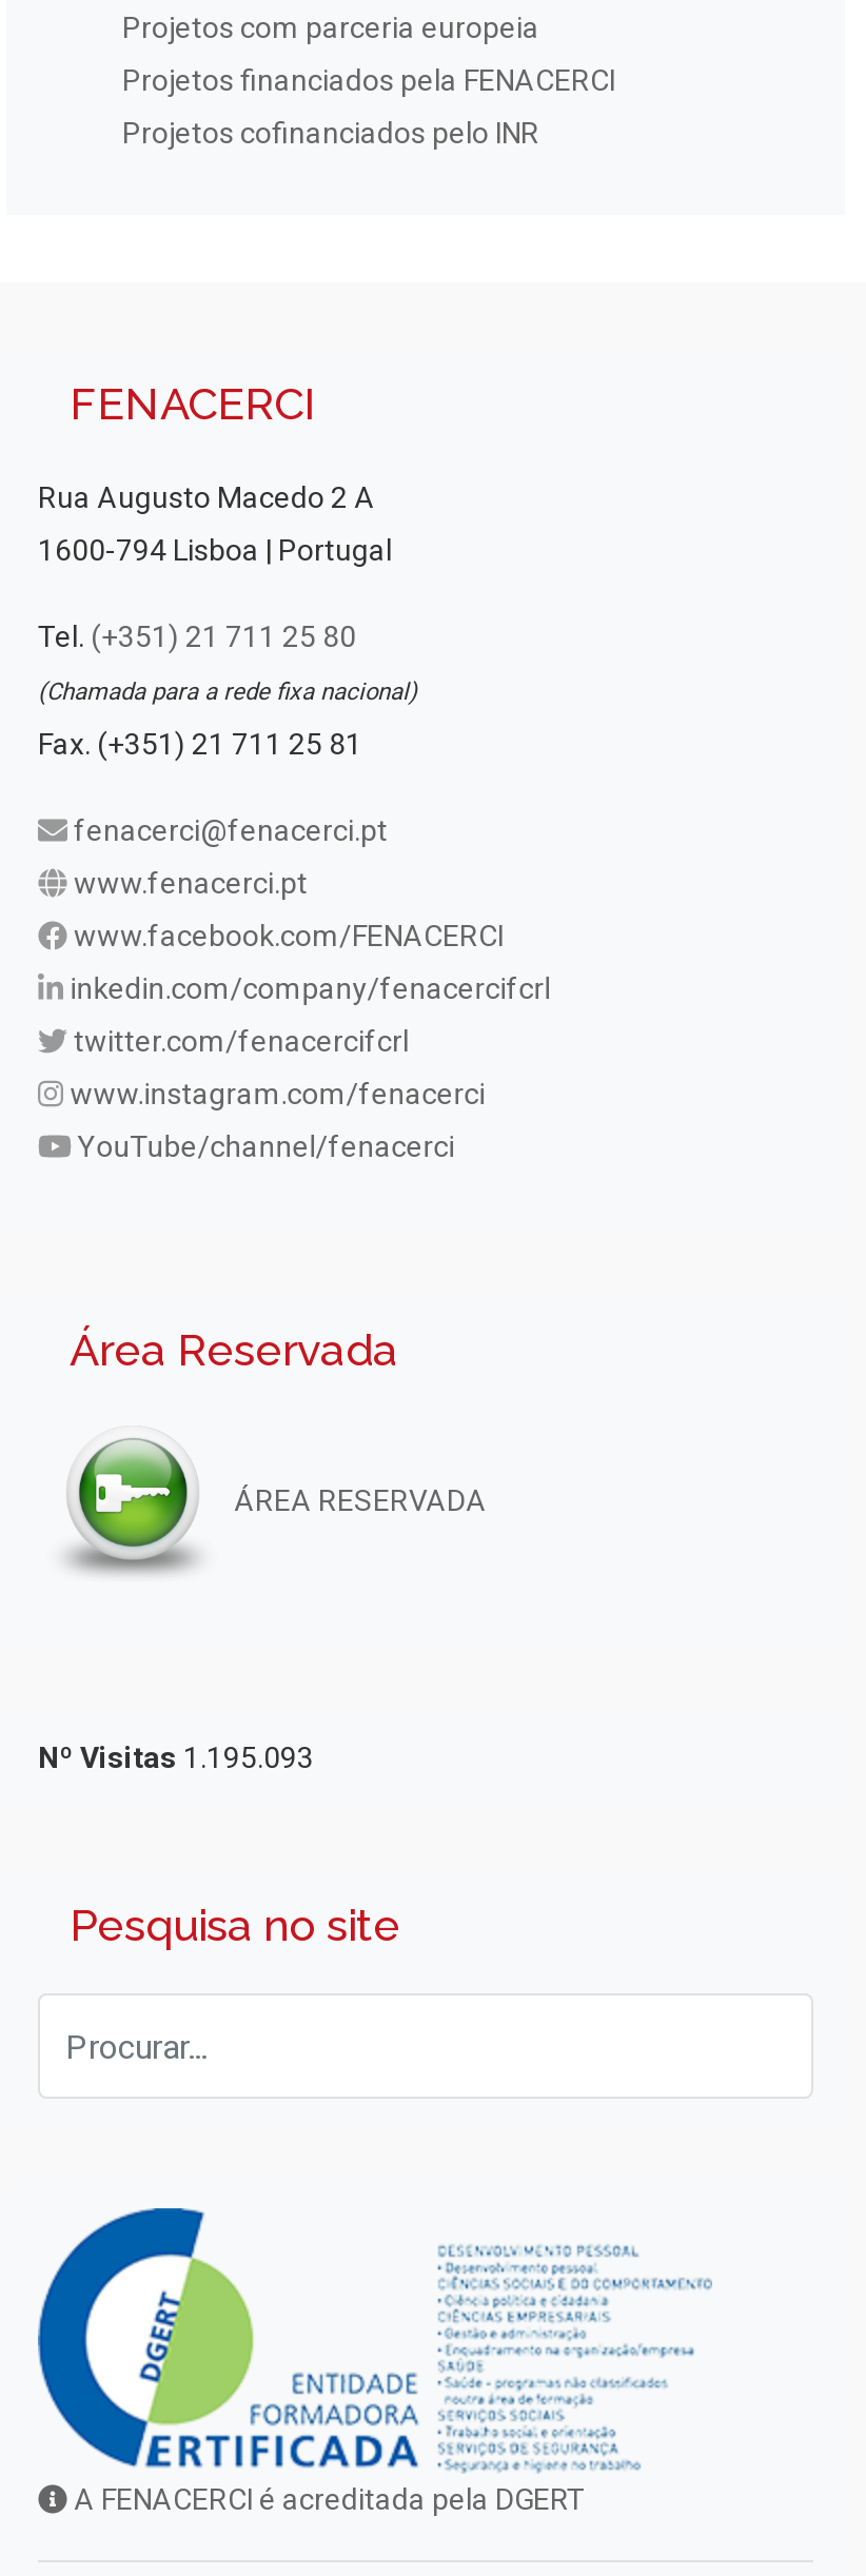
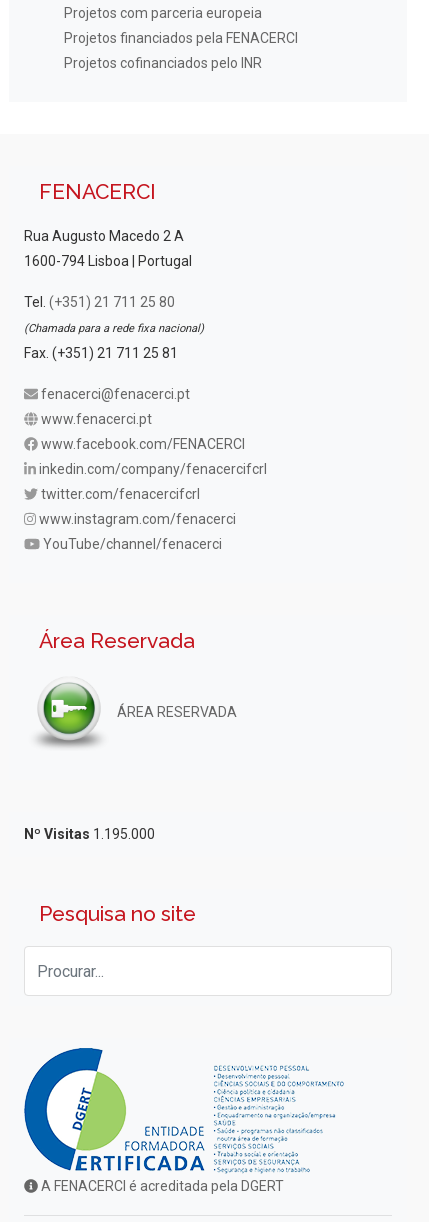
- Nº Visitas 1.195.093
+ Nº Visitas 1.195.000
